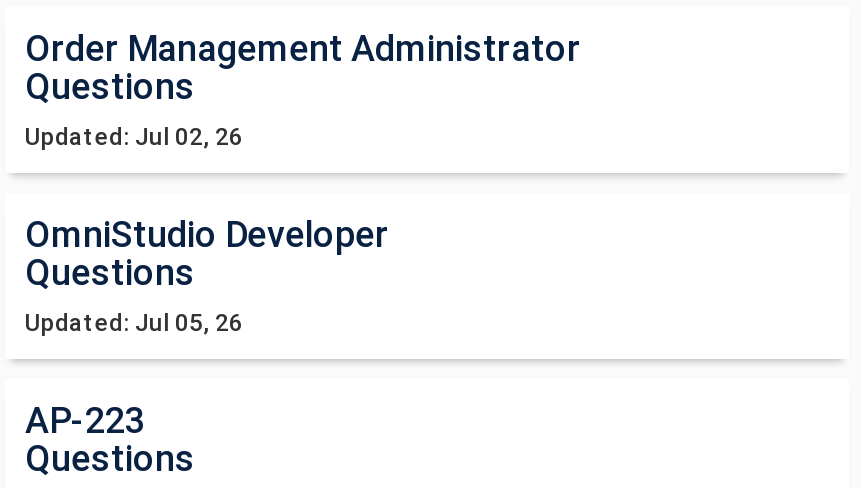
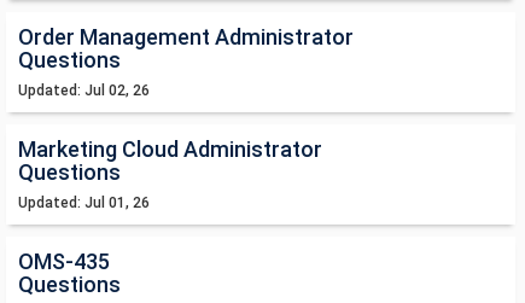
- OmniStudio Developer
+ Marketing Cloud Administrator

- Updated: Jul 05, 26
+ Updated: Jul 01, 26

- AP-223
+ OMS-435
